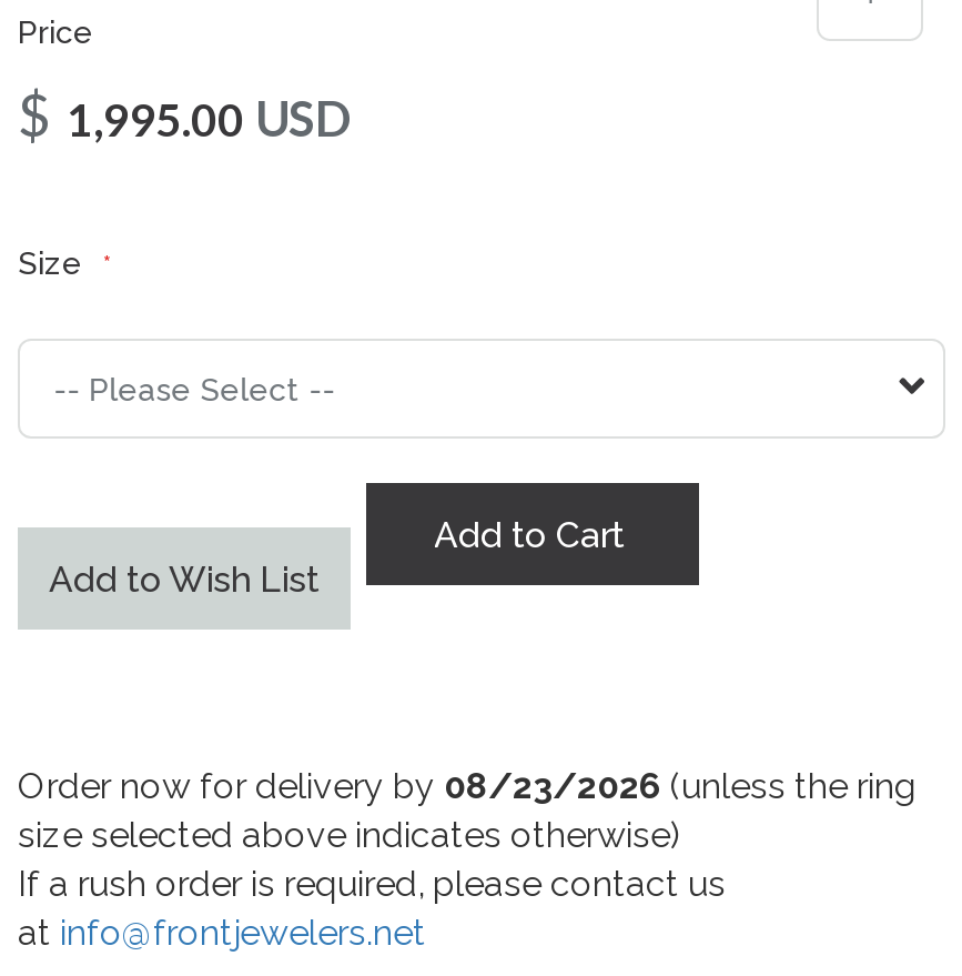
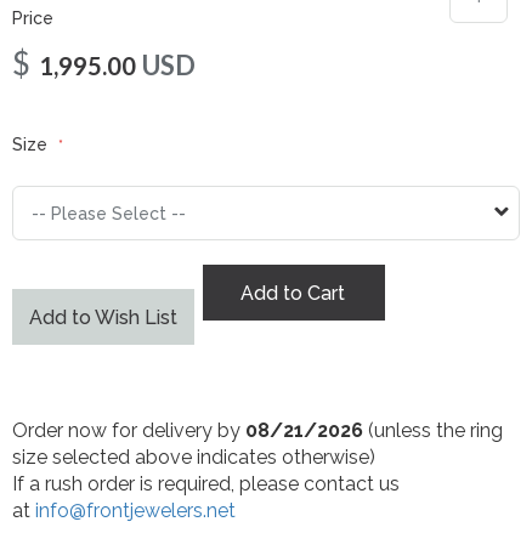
- Order now for delivery by 08/23/2026 (unless the ring
+ Order now for delivery by 08/21/2026 (unless the ring
